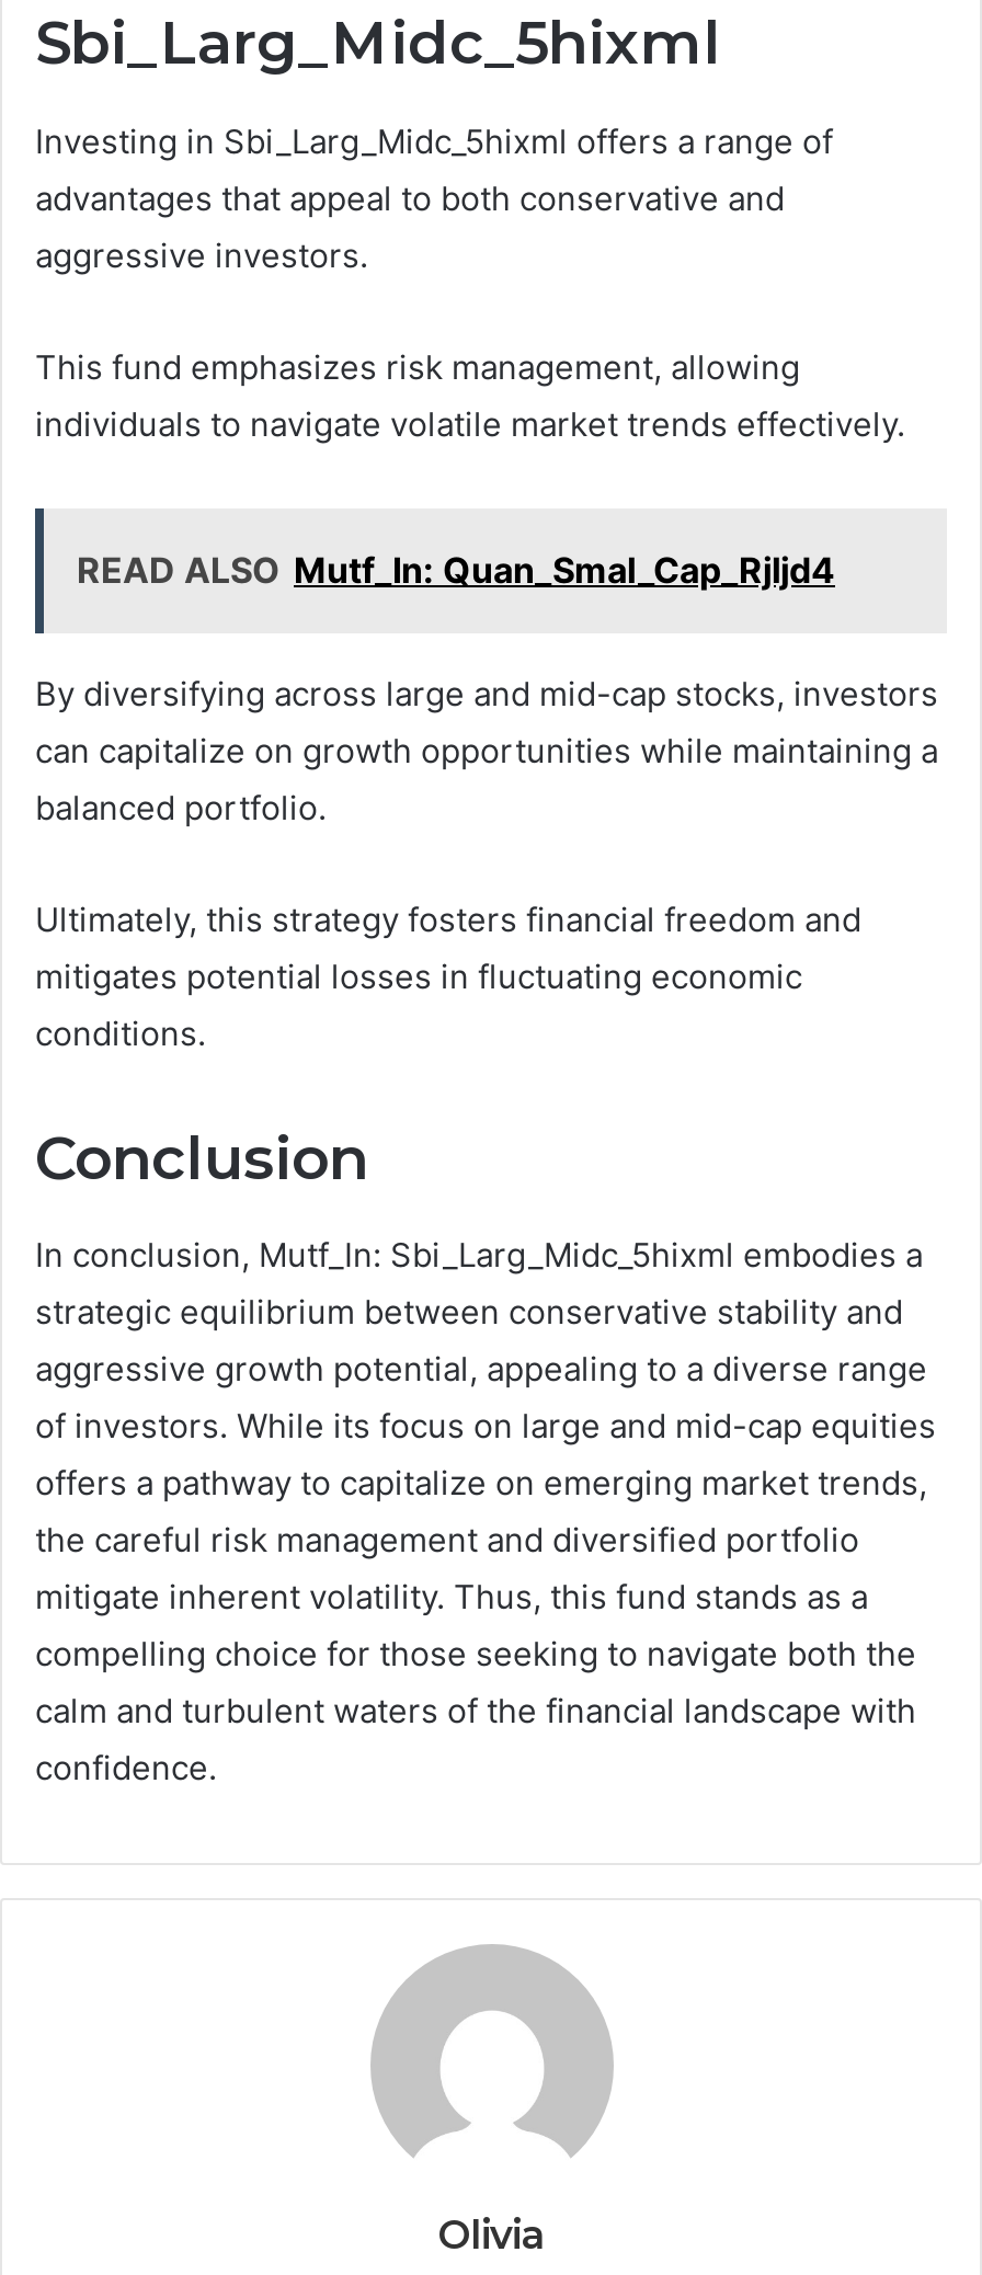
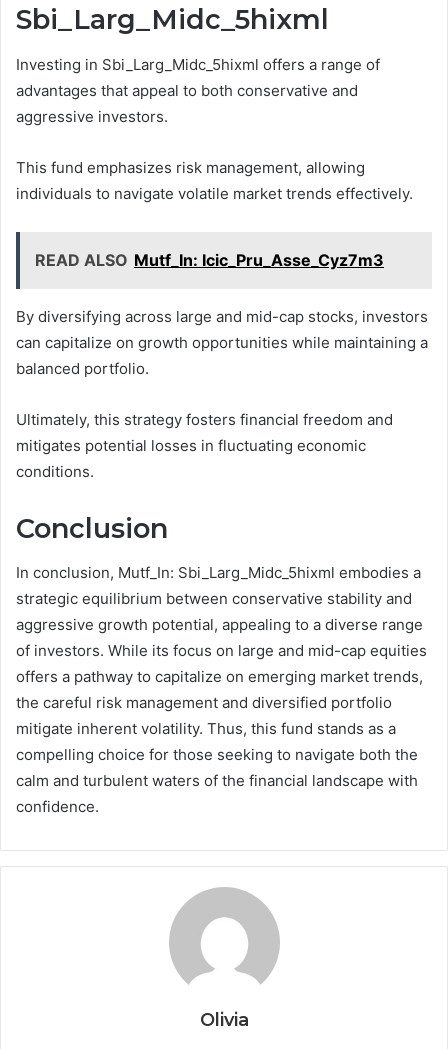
- READ ALSO Mutf_In: Quan_Smal_Cap_Rjljd4
+ READ ALSO Mutf_In: Icic_Pru_Asse_Cyz7m3
